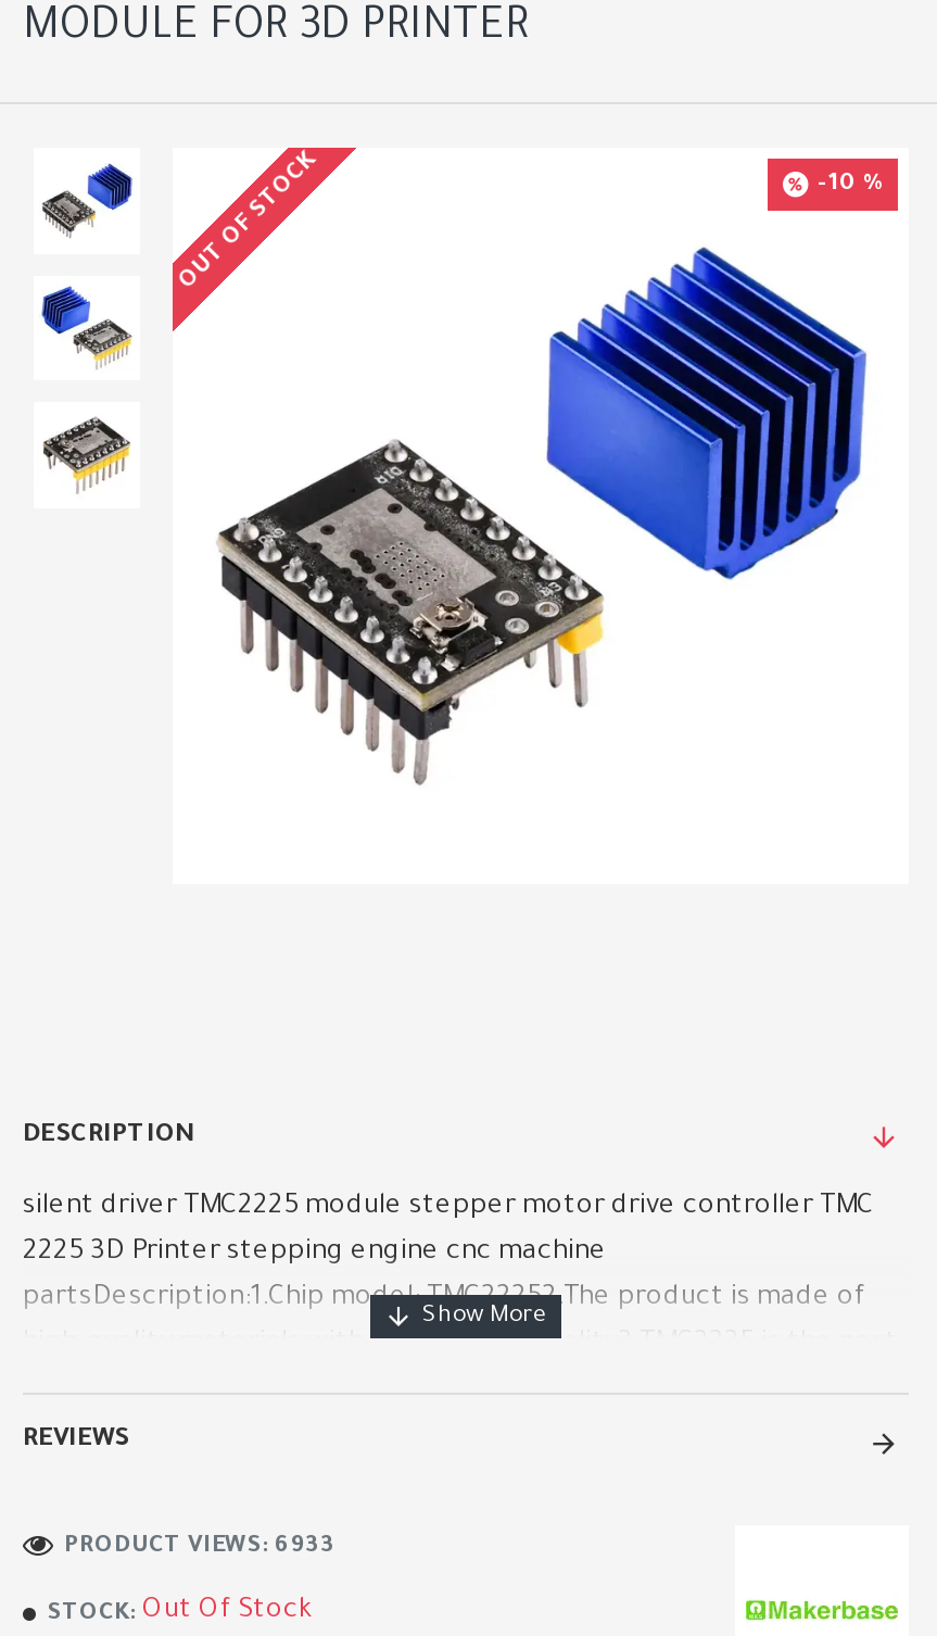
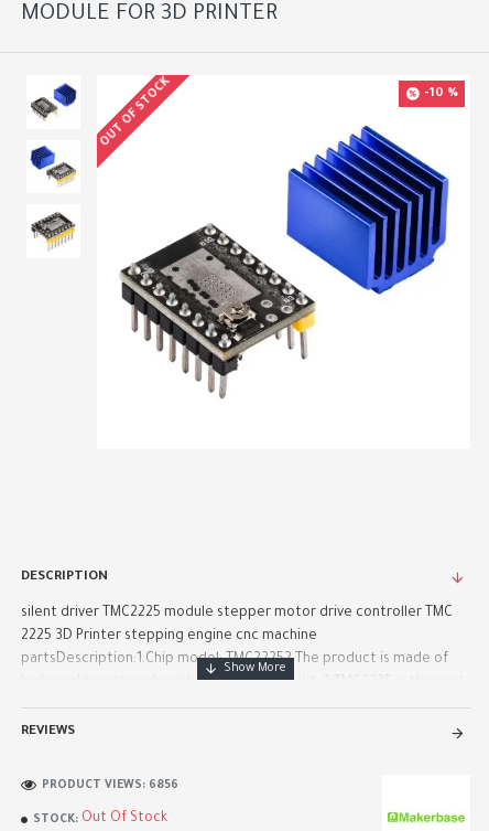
- PRODUCT VIEWS: 6933
+ PRODUCT VIEWS: 6856
